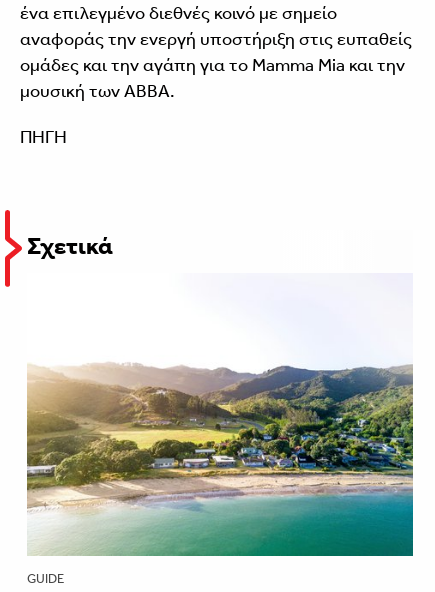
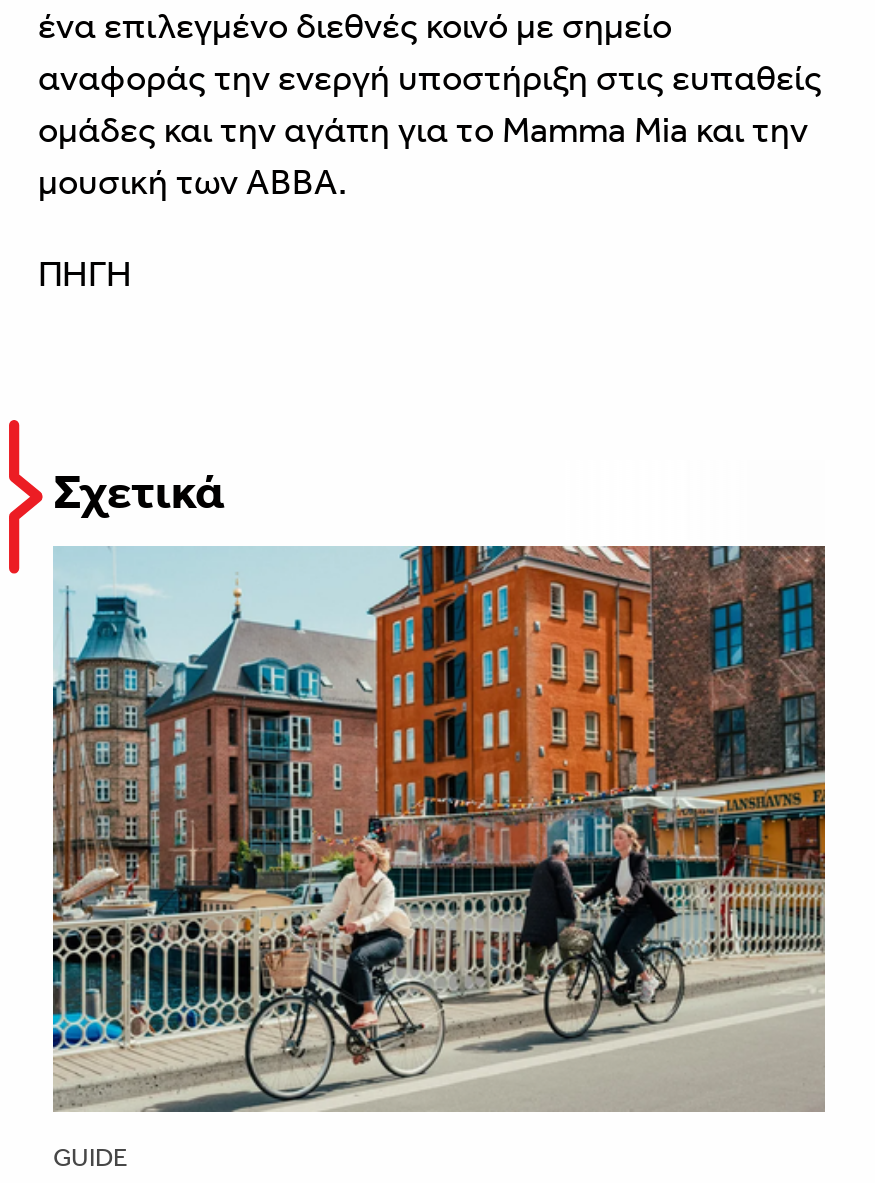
- [image]
+ [image]
